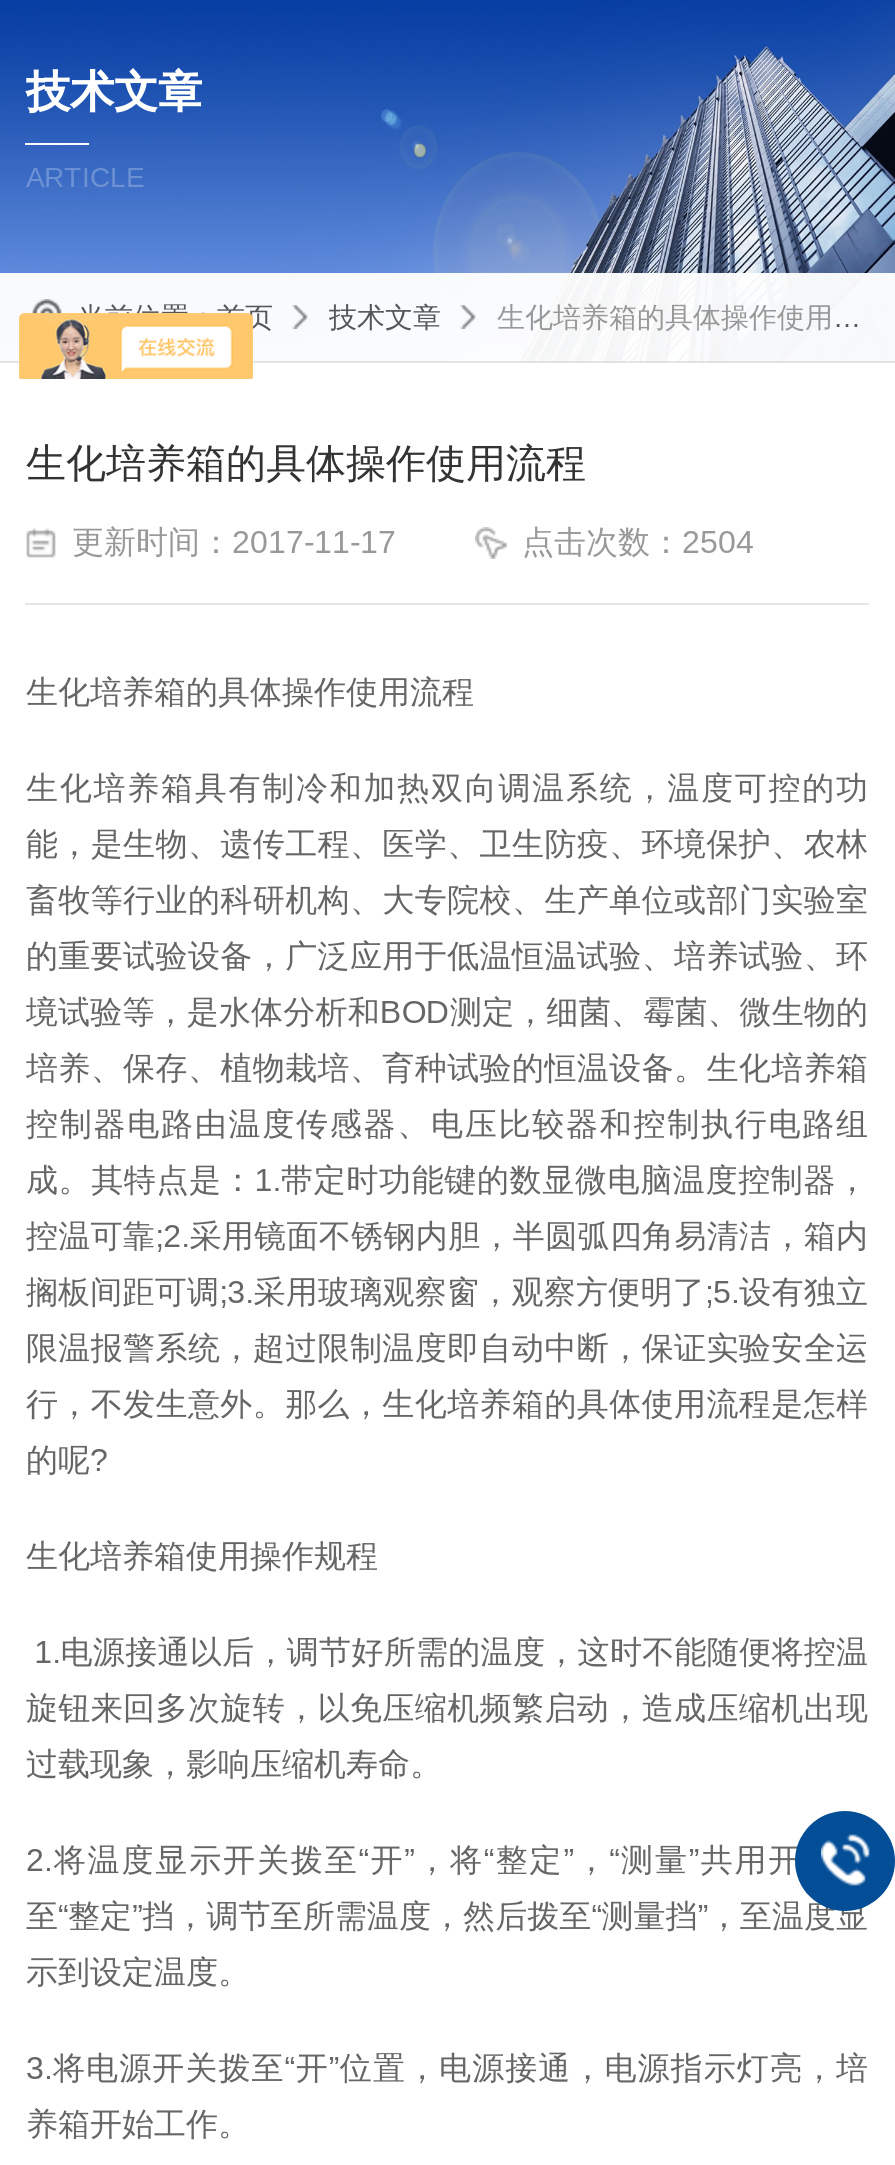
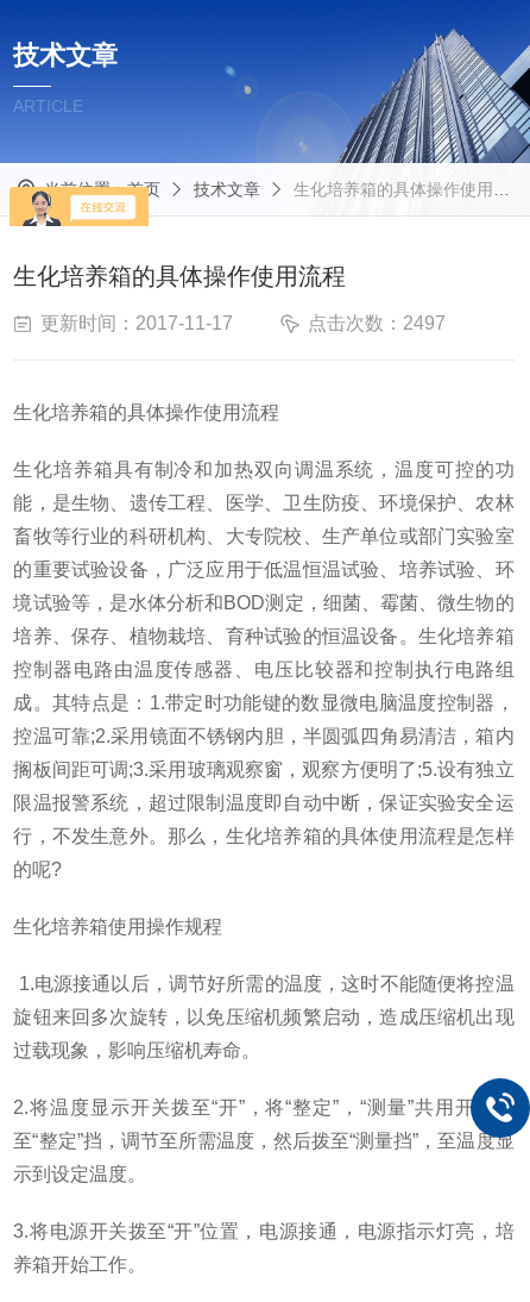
- 点击次数：2504
+ 点击次数：2497
